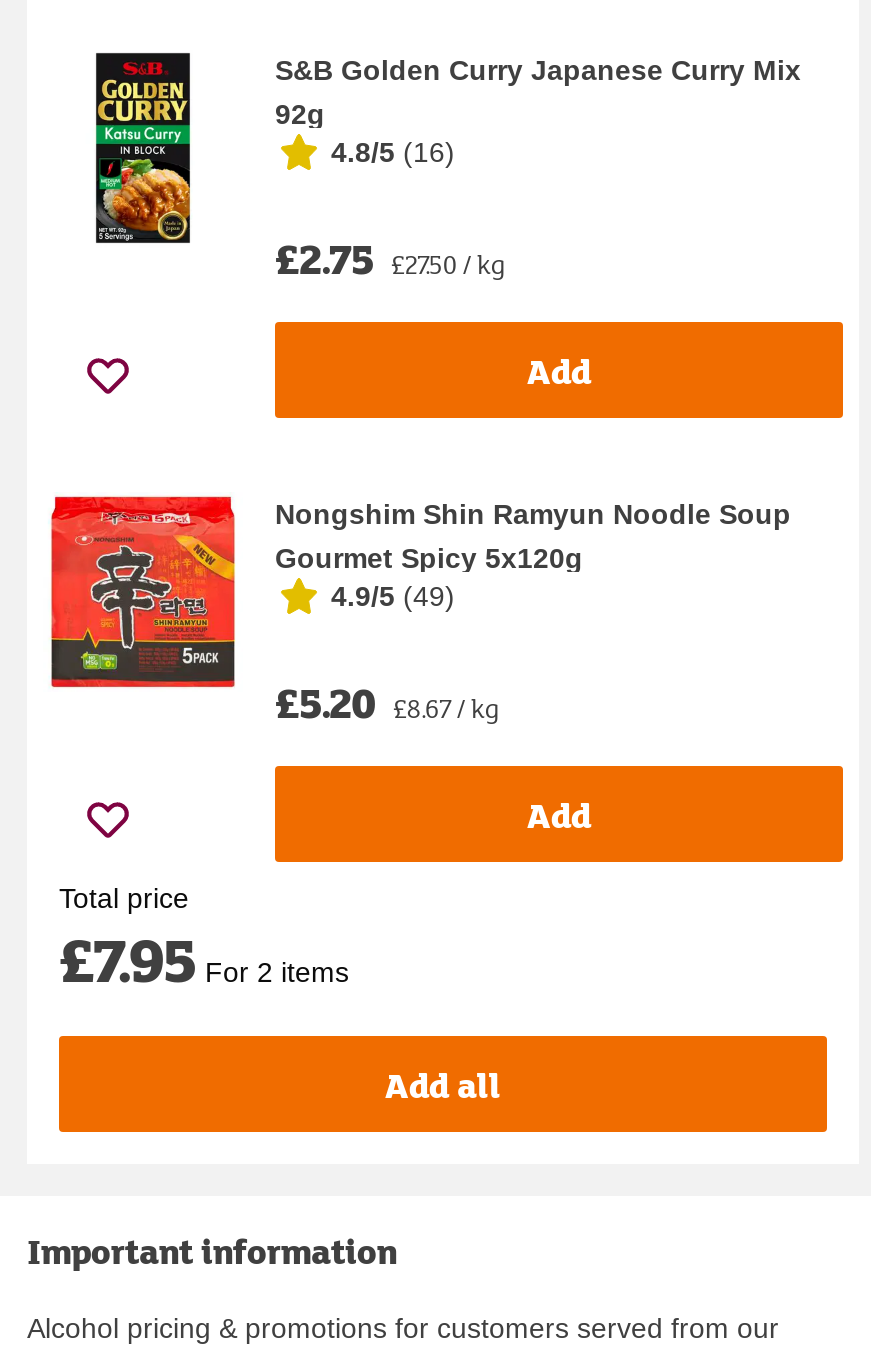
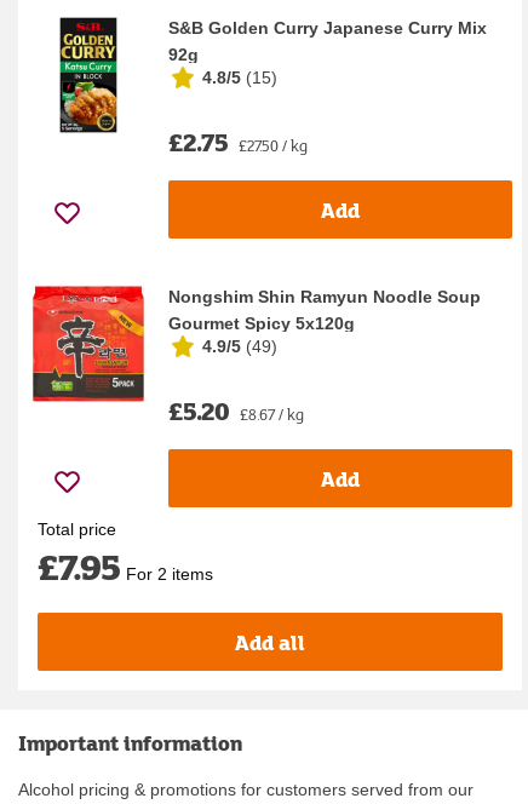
- 4.8/5 (16)
+ 4.8/5 (15)
